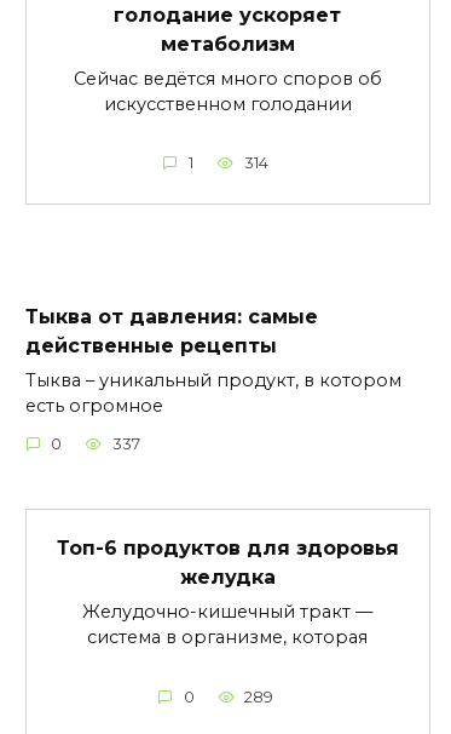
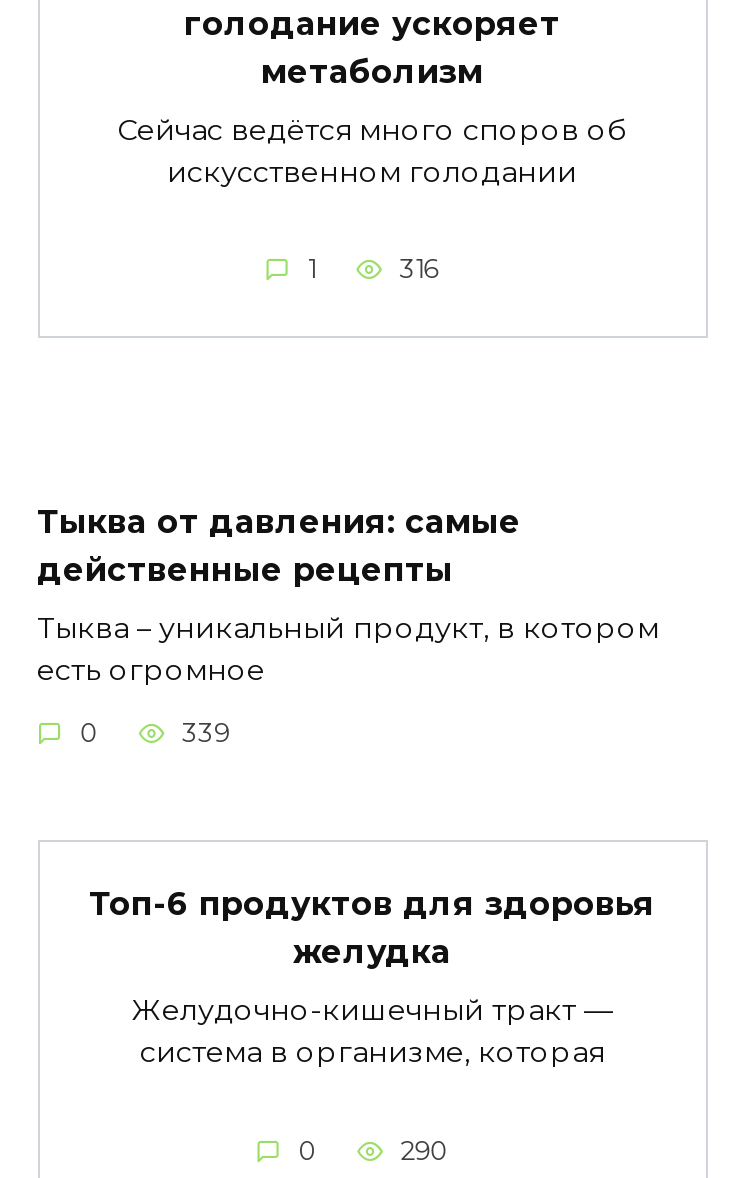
- 314
+ 316

- 337
+ 339

- 289
+ 290
